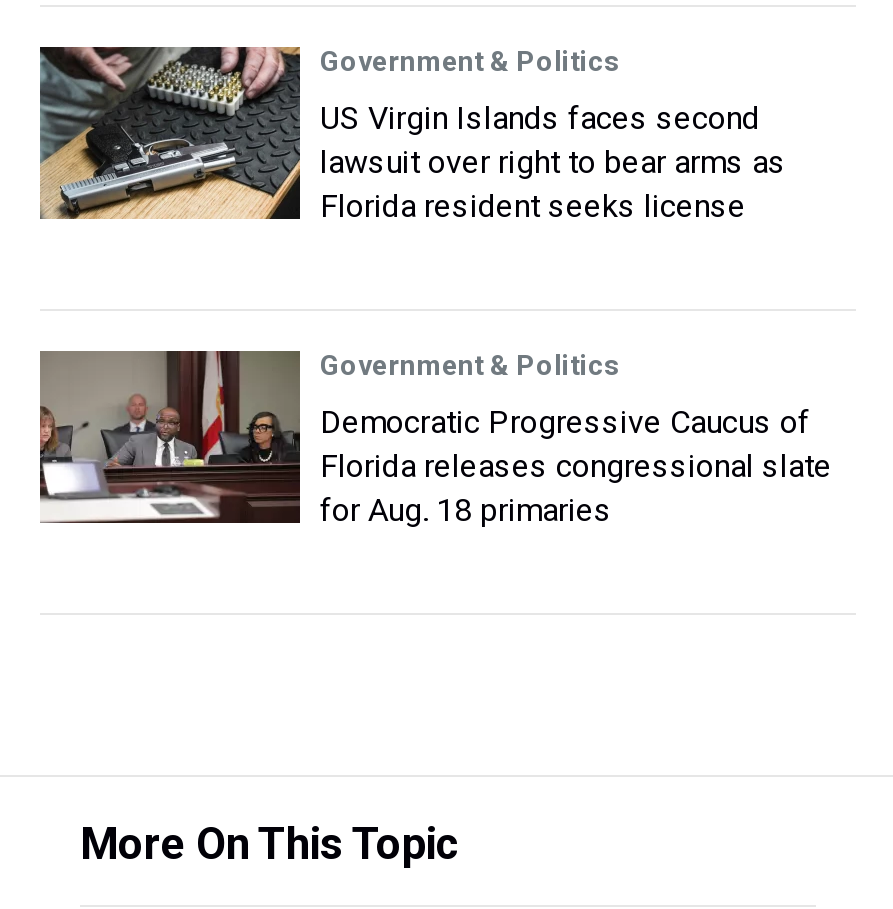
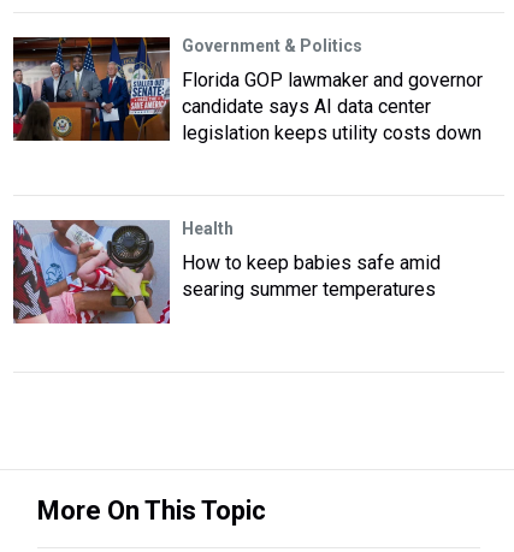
- [image]
- US Virgin Islands faces second
- lawsuit over right to bear arms as
- Florida resident seeks license
+ [image]
+ Florida GOP lawmaker and governor
+ candidate says AI data center
+ legislation keeps utility costs down

- [image]
- Government & Politics
+ [image]
+ Health

- Democratic Progressive Caucus of
- Florida releases congressional slate
- for Aug. 18 primaries
+ How to keep babies safe amid
+ searing summer temperatures
